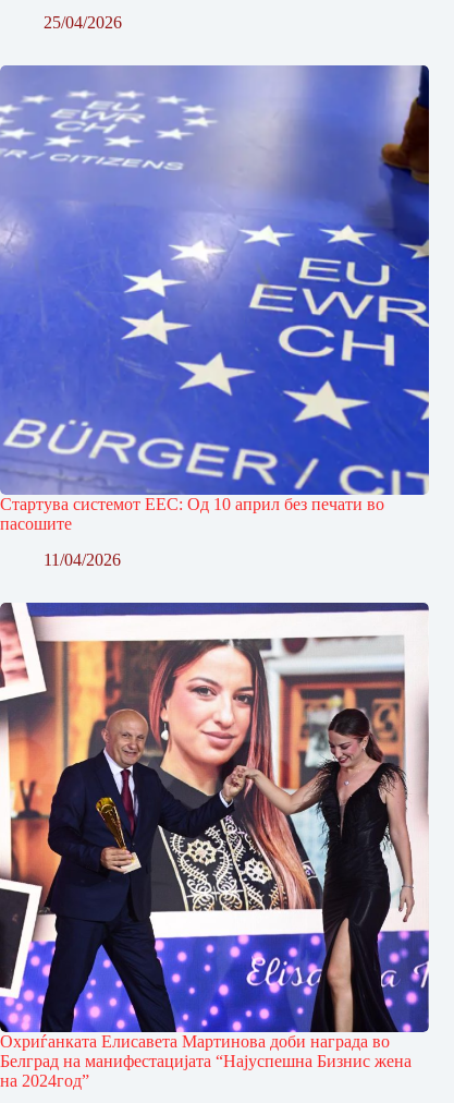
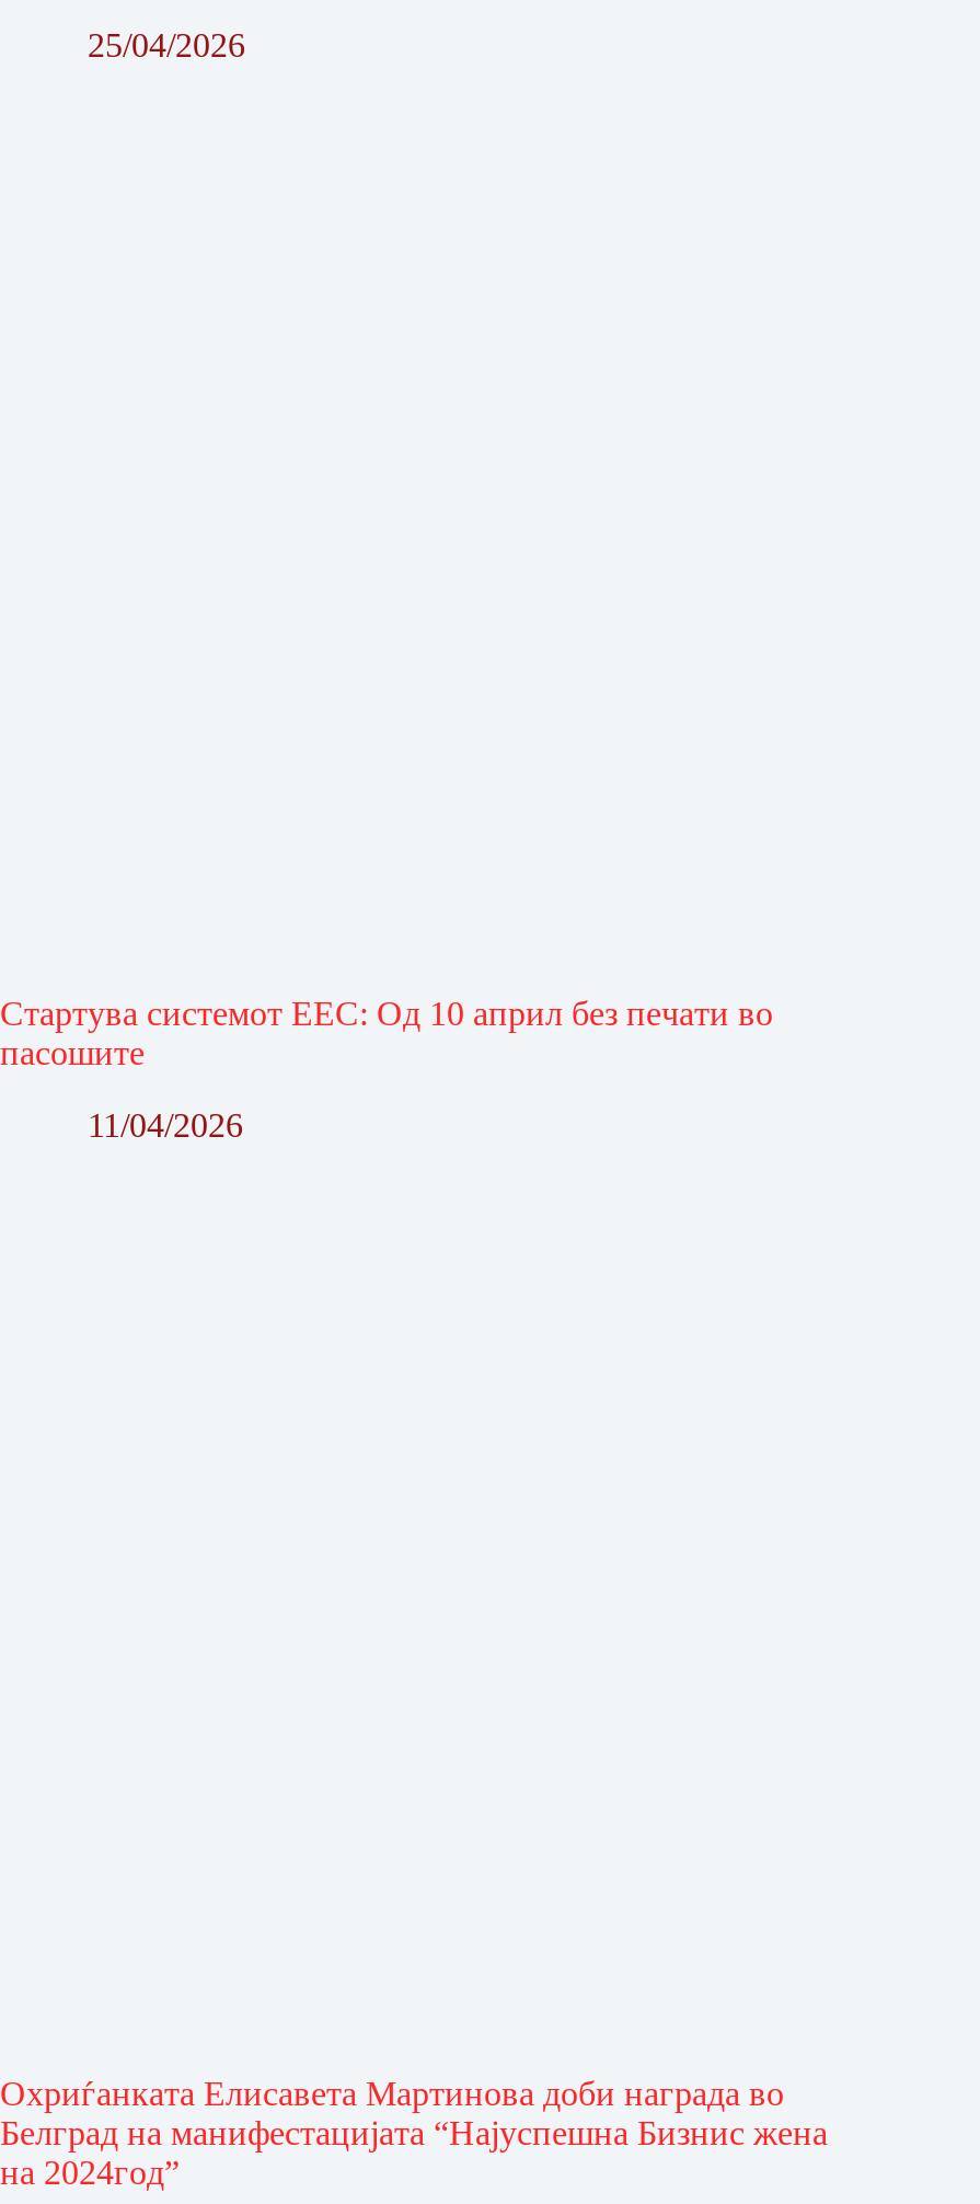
- [image]

- [image]
